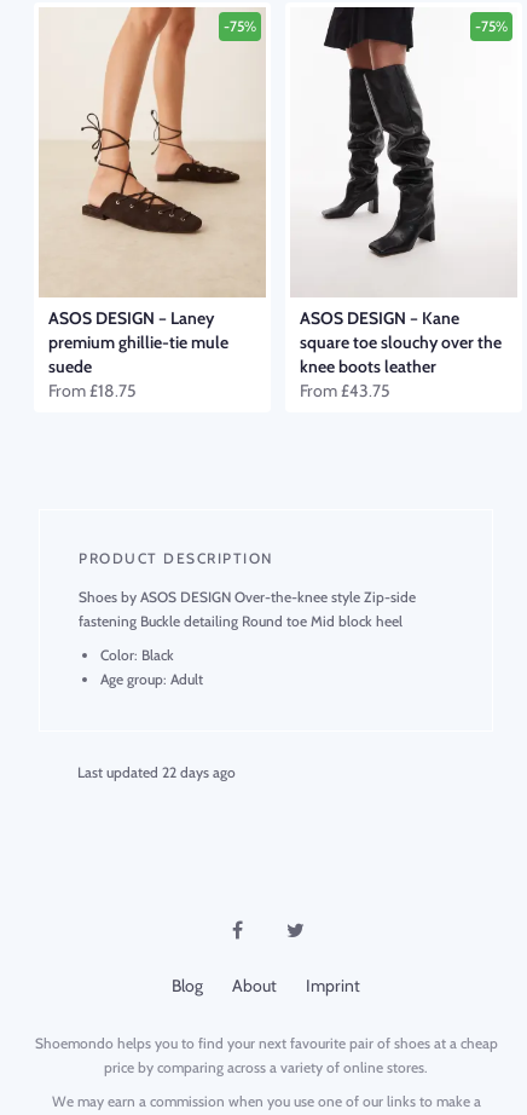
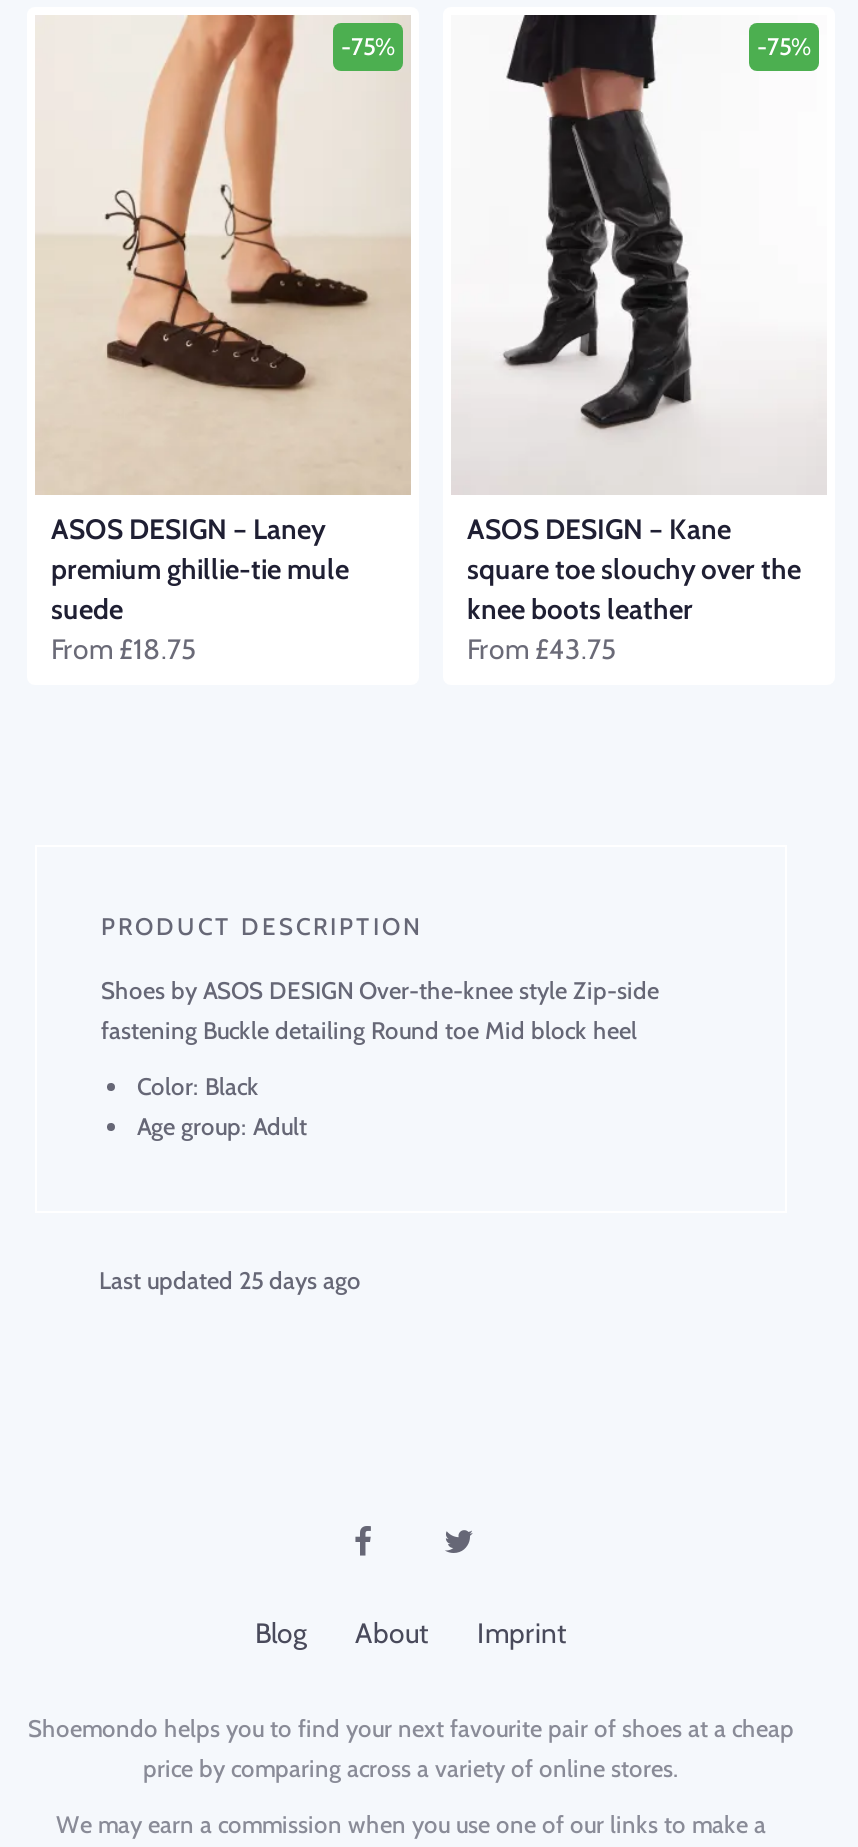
- Last updated 22 days ago
+ Last updated 25 days ago
